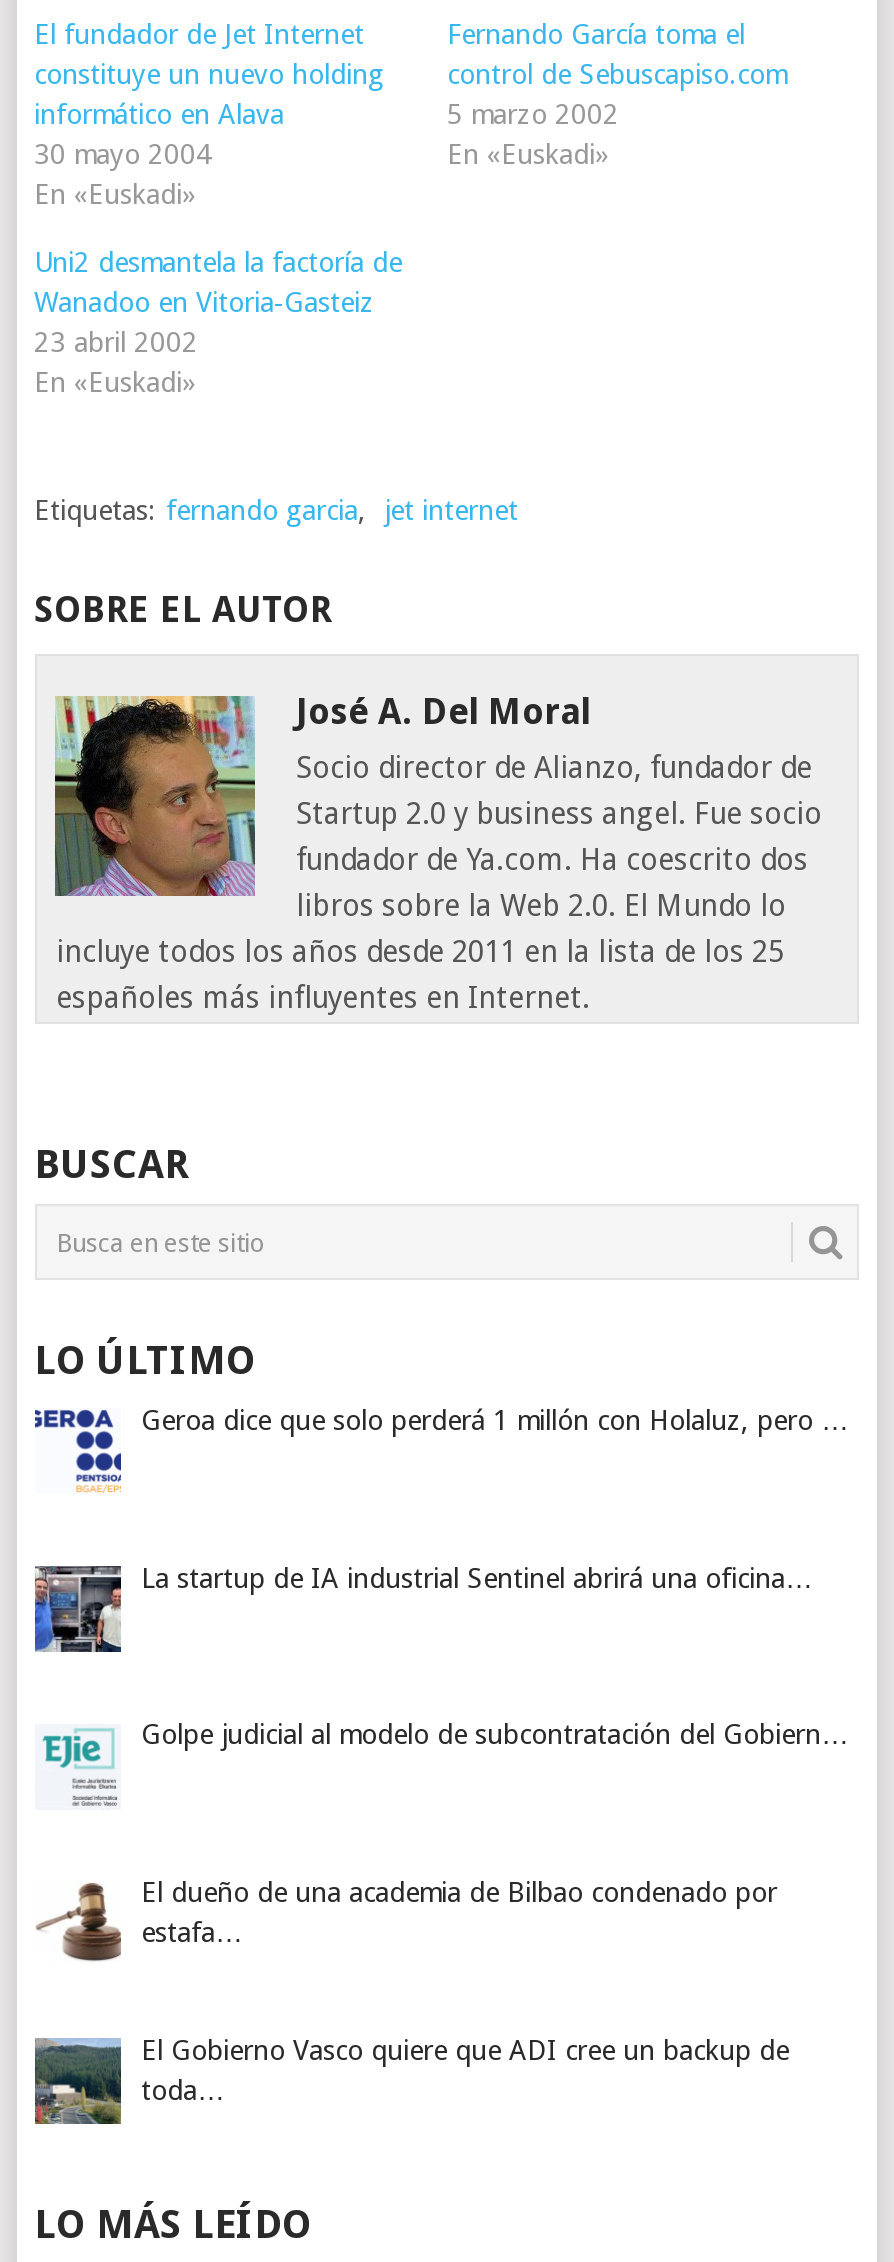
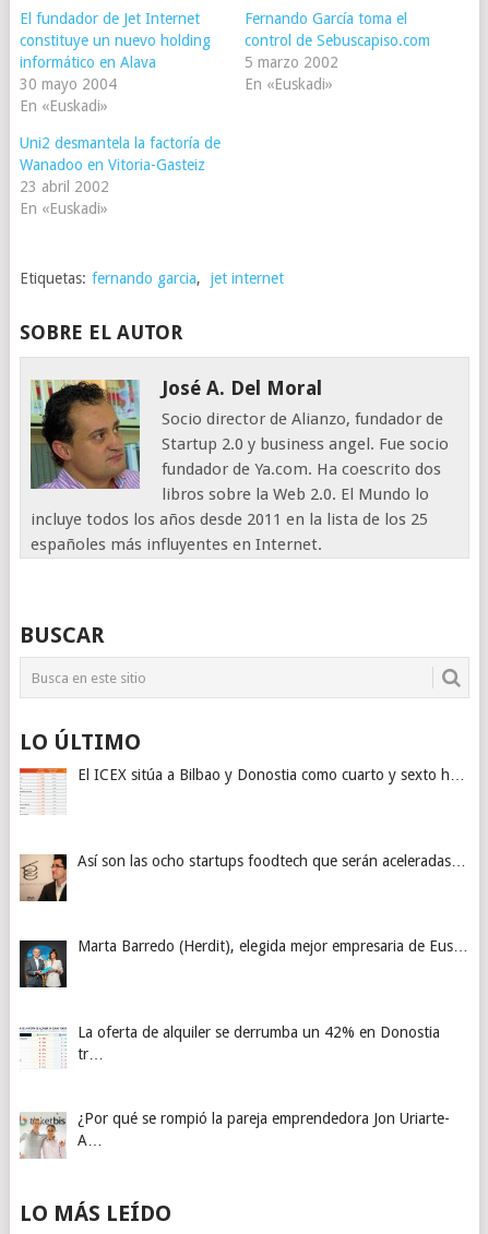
- [image]
- Geroa dice que solo perderá 1 millón con Holaluz, pero …
+ [image]
+ El ICEX sitúa a Bilbao y Donostia como cuarto y sexto h…

- [image]
- La startup de IA industrial Sentinel abrirá una oficina…
+ [image]
+ Así son las ocho startups foodtech que serán aceleradas…

- [image]
- Golpe judicial al modelo de subcontratación del Gobiern…
+ [image]
+ Marta Barredo (Herdit), elegida mejor empresaria de Eus…

- [image]
- El dueño de una academia de Bilbao condenado por
- estafa…
+ [image]
+ La oferta de alquiler se derrumba un 42% en Donostia
+ tr…

- [image]
- El Gobierno Vasco quiere que ADI cree un backup de
- toda…
+ [image]
+ ¿Por qué se rompió la pareja emprendedora Jon Uriarte-
+ A…
